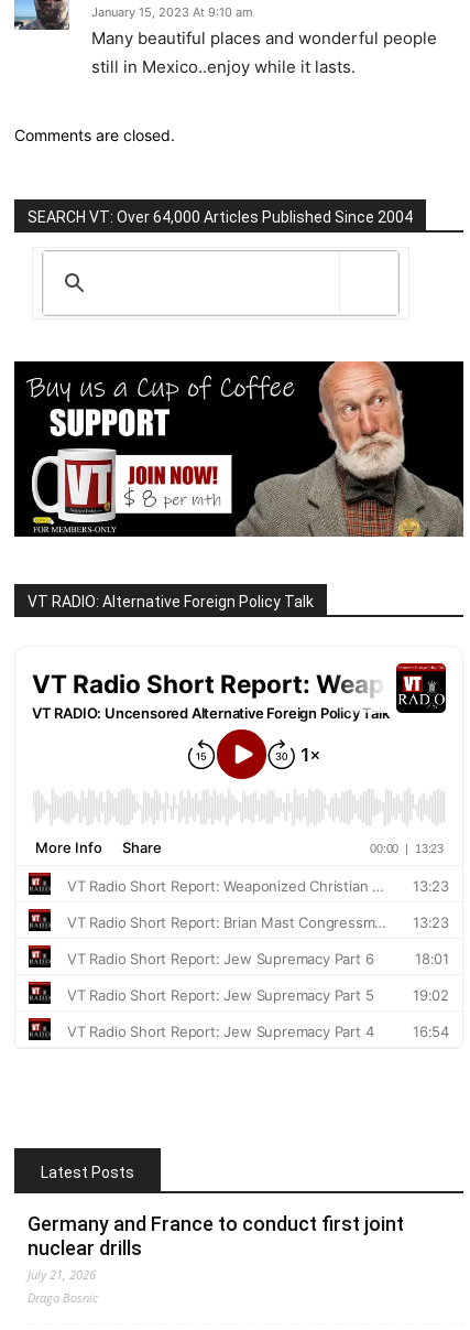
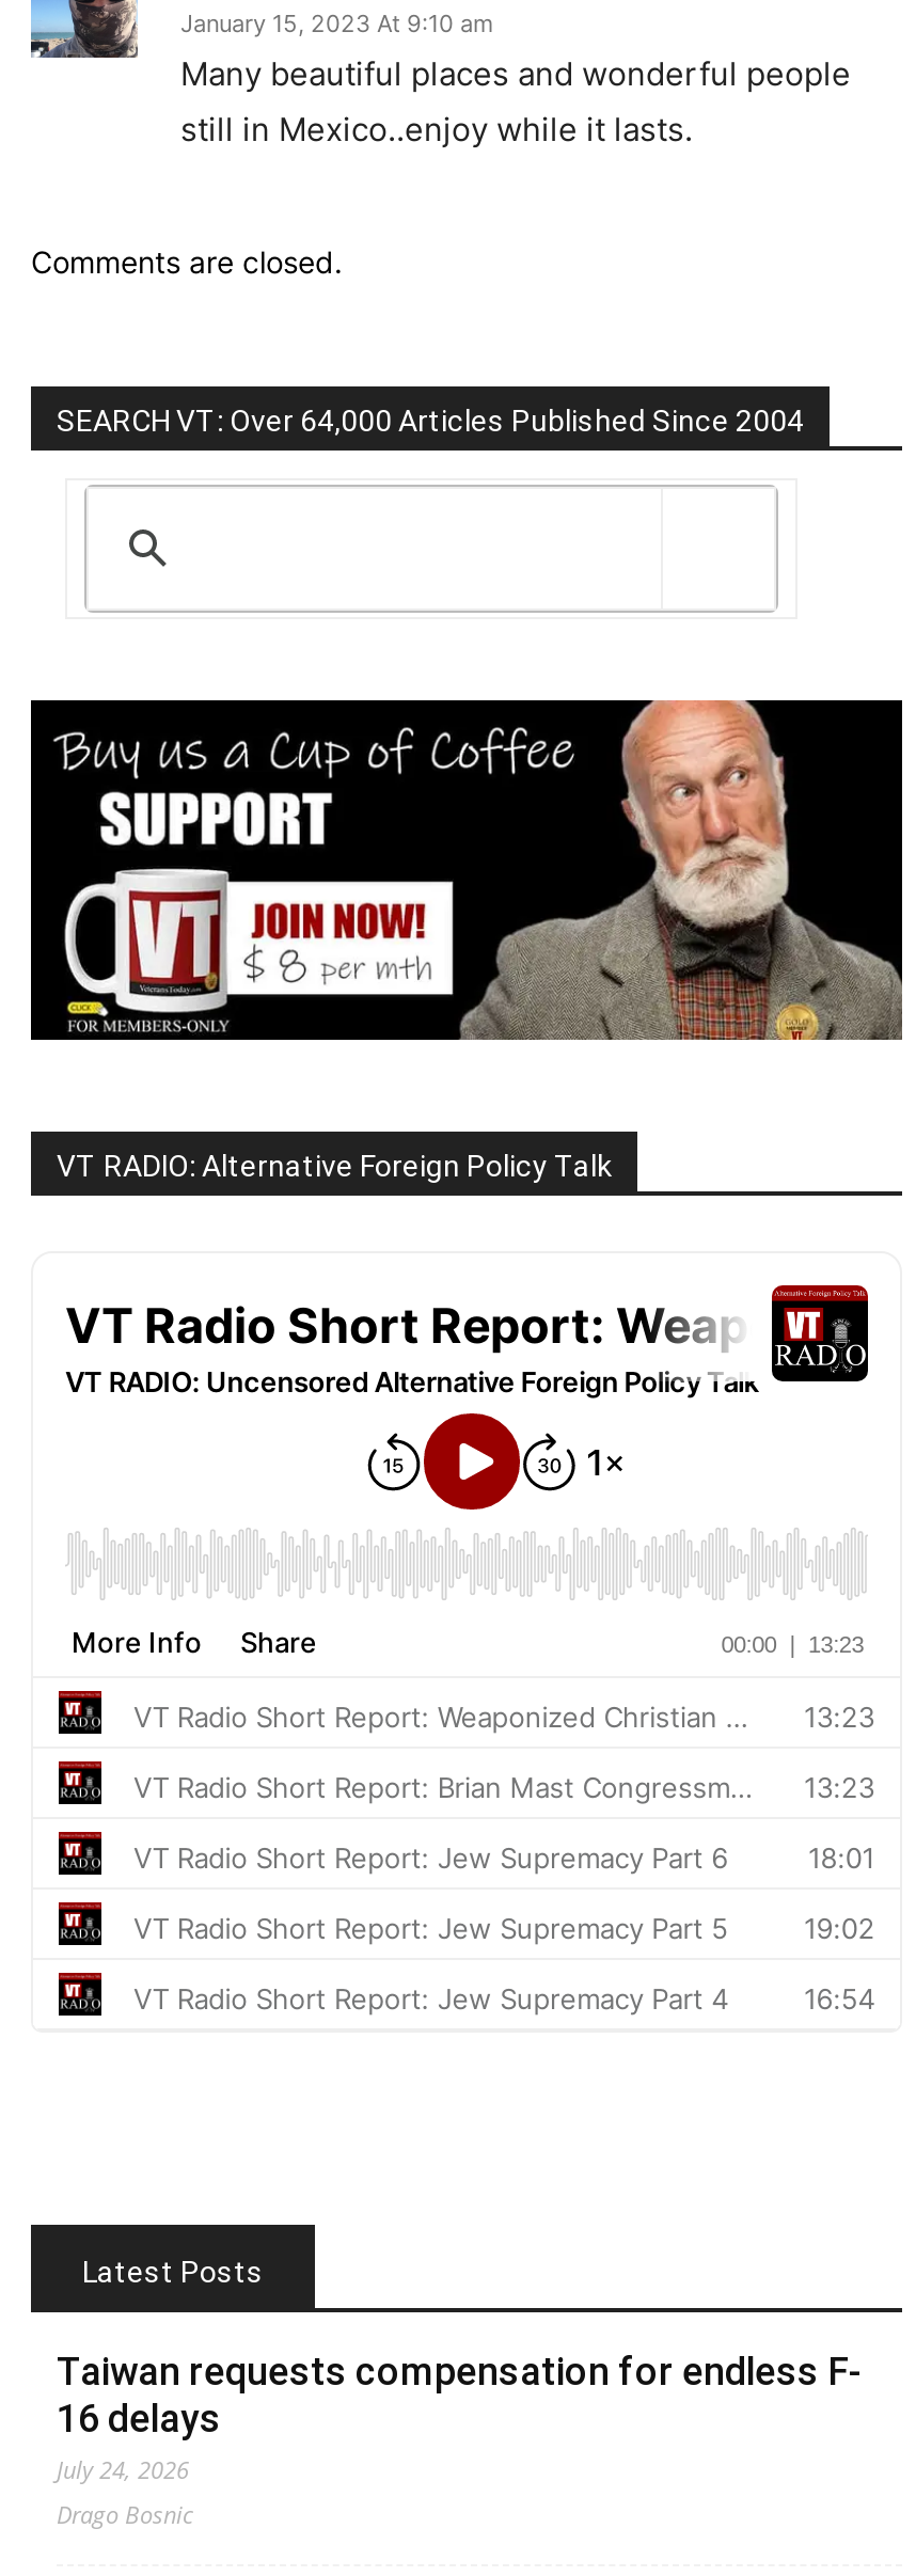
- Germany and France to conduct first joint
- nuclear drills
- July 21, 2026
+ Taiwan requests compensation for endless F-
+ 16 delays
+ July 24, 2026
